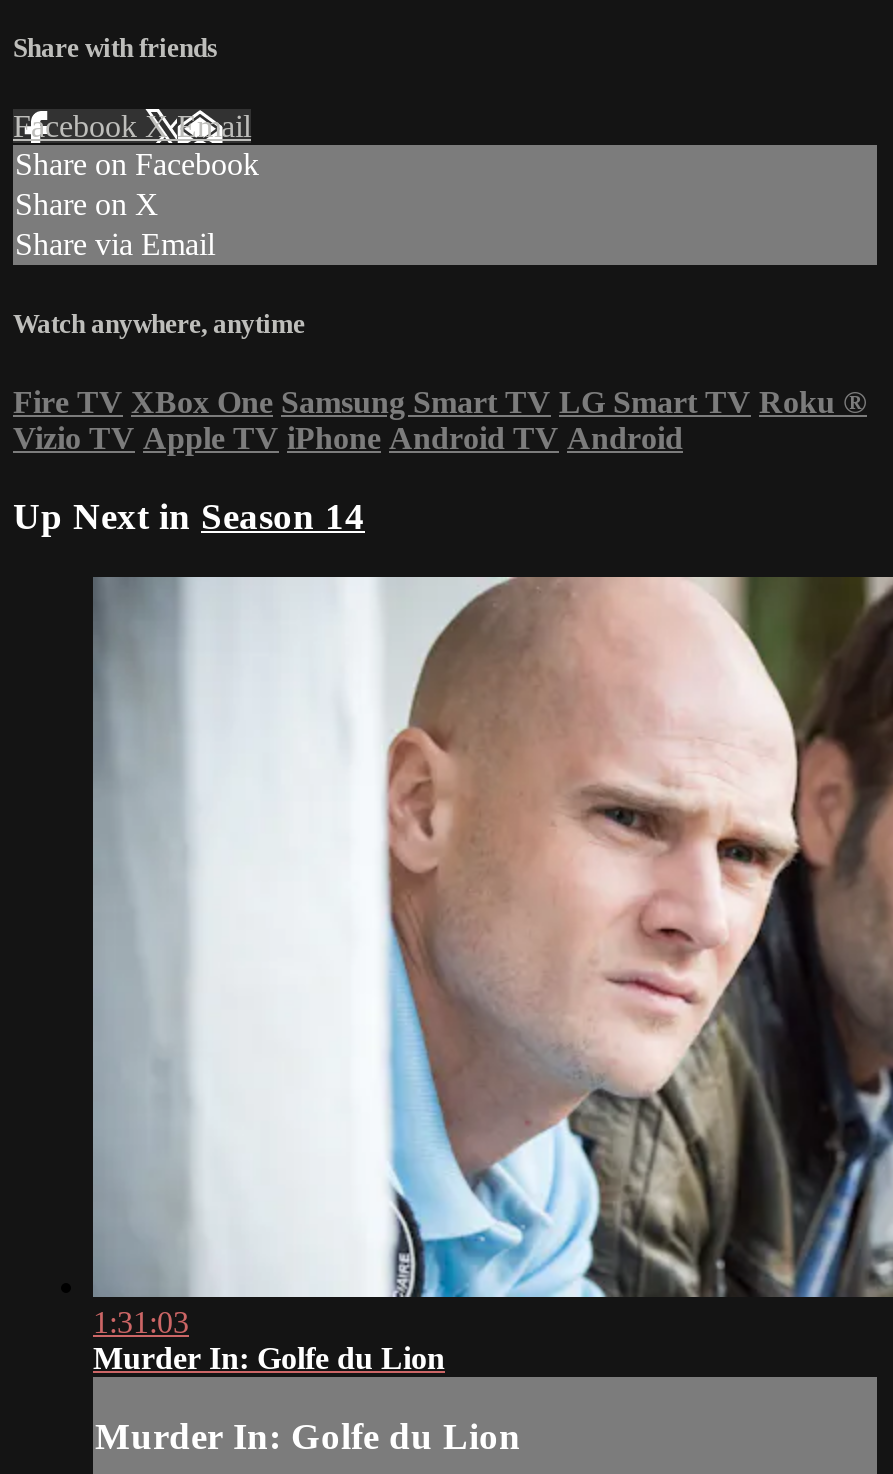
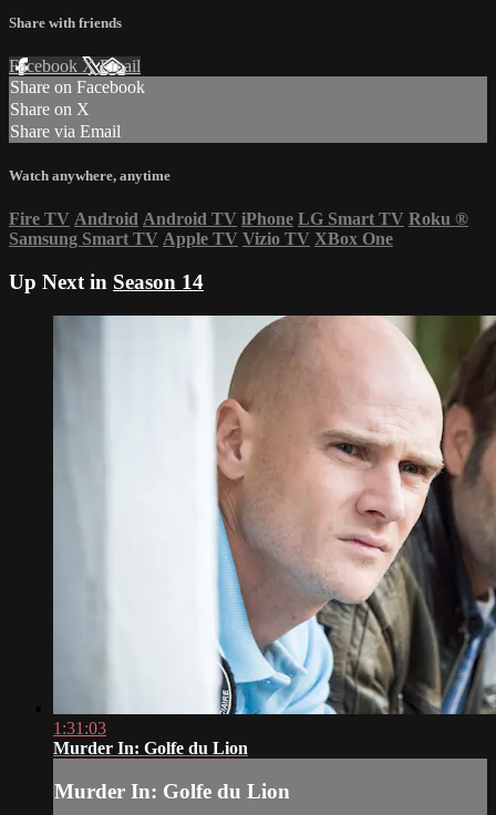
- Fire TV XBox One Samsung Smart TV LG Smart TV Roku ®
- Vizio TV Apple TV iPhone Android TV Android
+ Fire TV Android Android TV iPhone LG Smart TV Roku ®
+ Samsung Smart TV Apple TV Vizio TV XBox One
